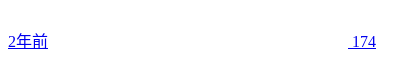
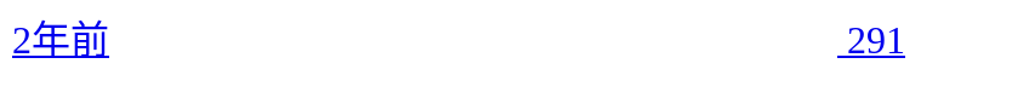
- 174
+ 291
